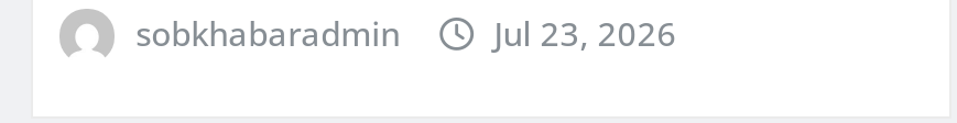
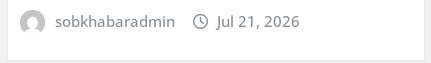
- Jul 23, 2026
+ Jul 21, 2026
